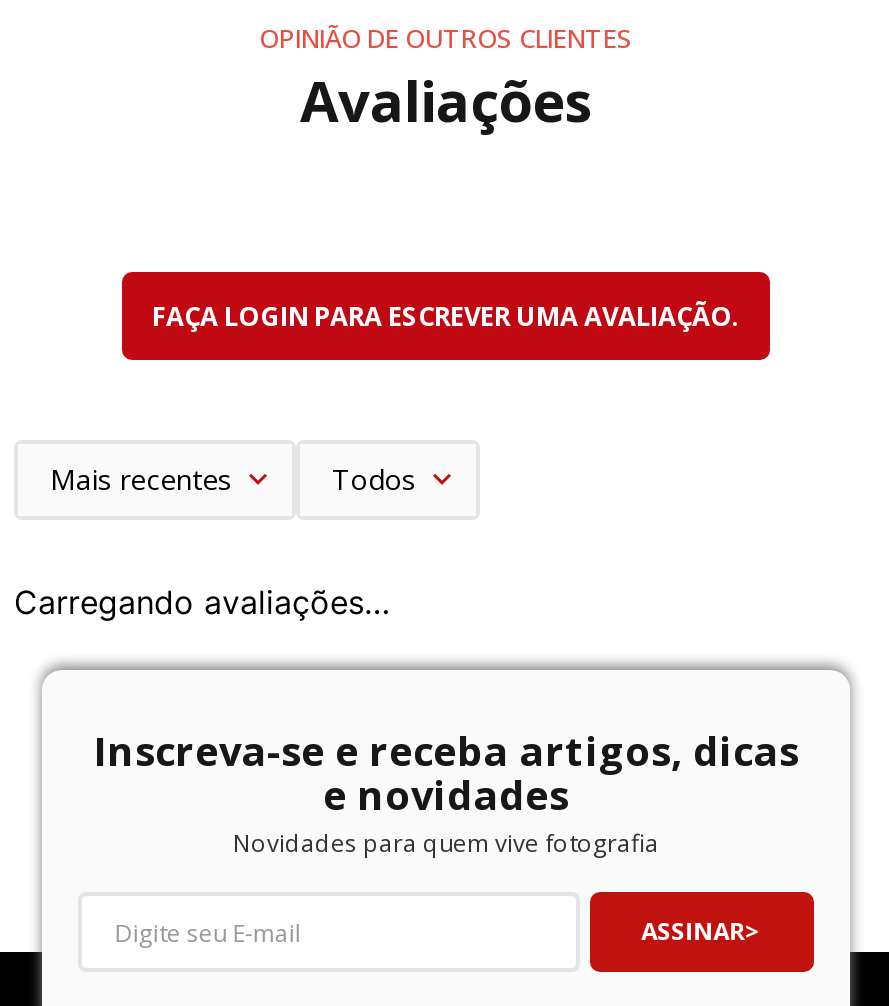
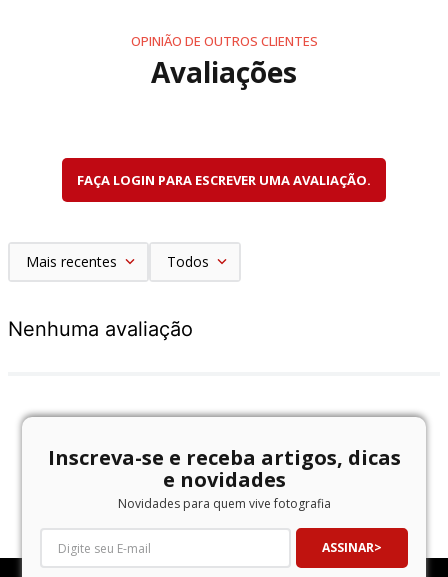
- Carregando avaliações…
+ Nenhuma avaliação
